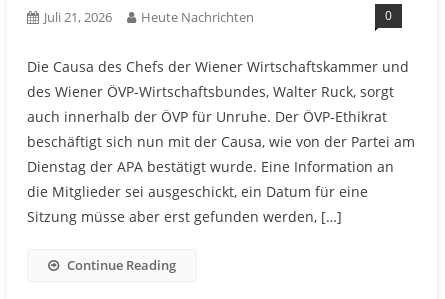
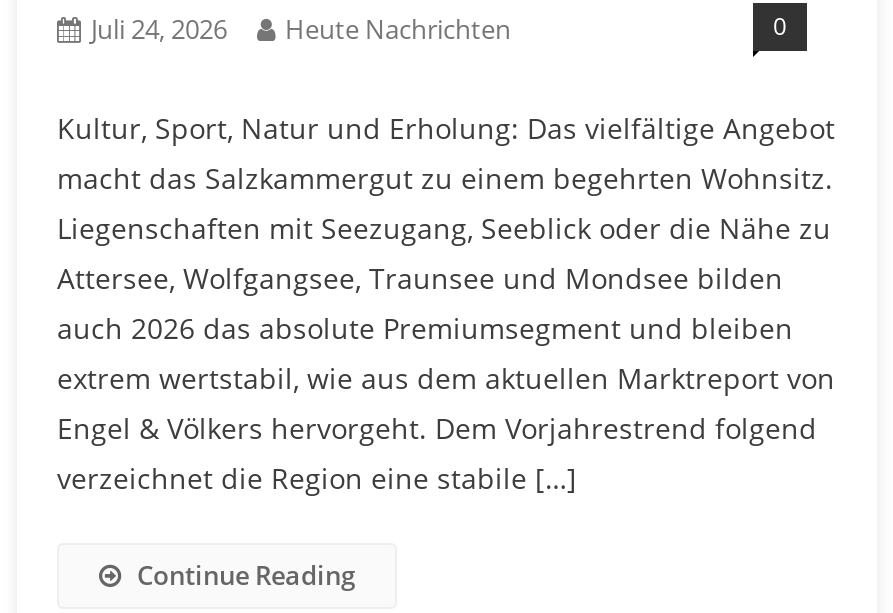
- Juli 21, 2026 Heute Nachrichten
+ Juli 24, 2026 Heute Nachrichten

- Die Causa des Chefs der Wiener Wirtschaftskammer und
- des Wiener ÖVP-Wirtschaftsbundes, Walter Ruck, sorgt
- auch innerhalb der ÖVP für Unruhe. Der ÖVP-Ethikrat
- beschäftigt sich nun mit der Causa, wie von der Partei am
- Dienstag der APA bestätigt wurde. Eine Information an
- die Mitglieder sei ausgeschickt, ein Datum für eine
- Sitzung müsse aber erst gefunden werden, […]
+ Kultur, Sport, Natur und Erholung: Das vielfältige Angebot
+ macht das Salzkammergut zu einem begehrten Wohnsitz.
+ Liegenschaften mit Seezugang, Seeblick oder die Nähe zu
+ Attersee, Wolfgangsee, Traunsee und Mondsee bilden
+ auch 2026 das absolute Premiumsegment und bleiben
+ extrem wertstabil, wie aus dem aktuellen Marktreport von
+ Engel & Völkers hervorgeht. Dem Vorjahrestrend folgend
+ verzeichnet die Region eine stabile […]
